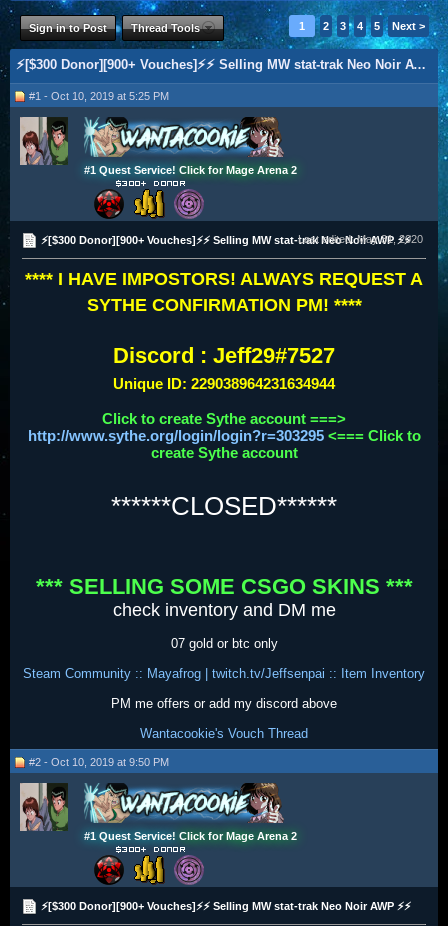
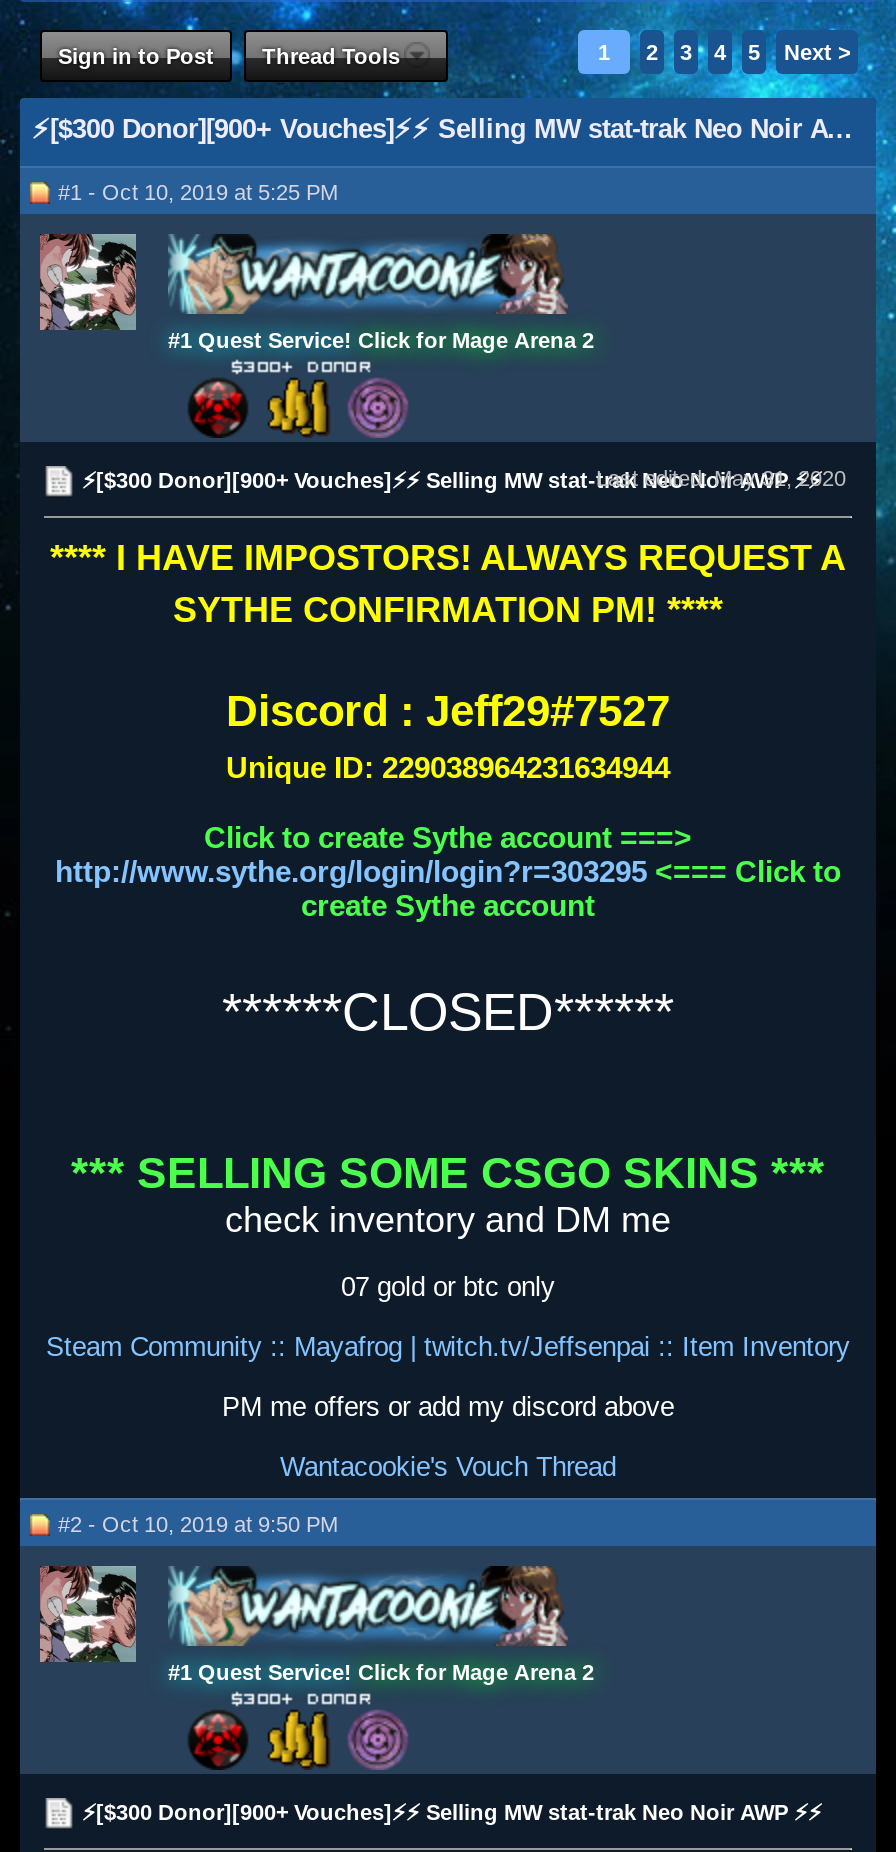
- [image]
+ [image]

- [image]
+ [image]
